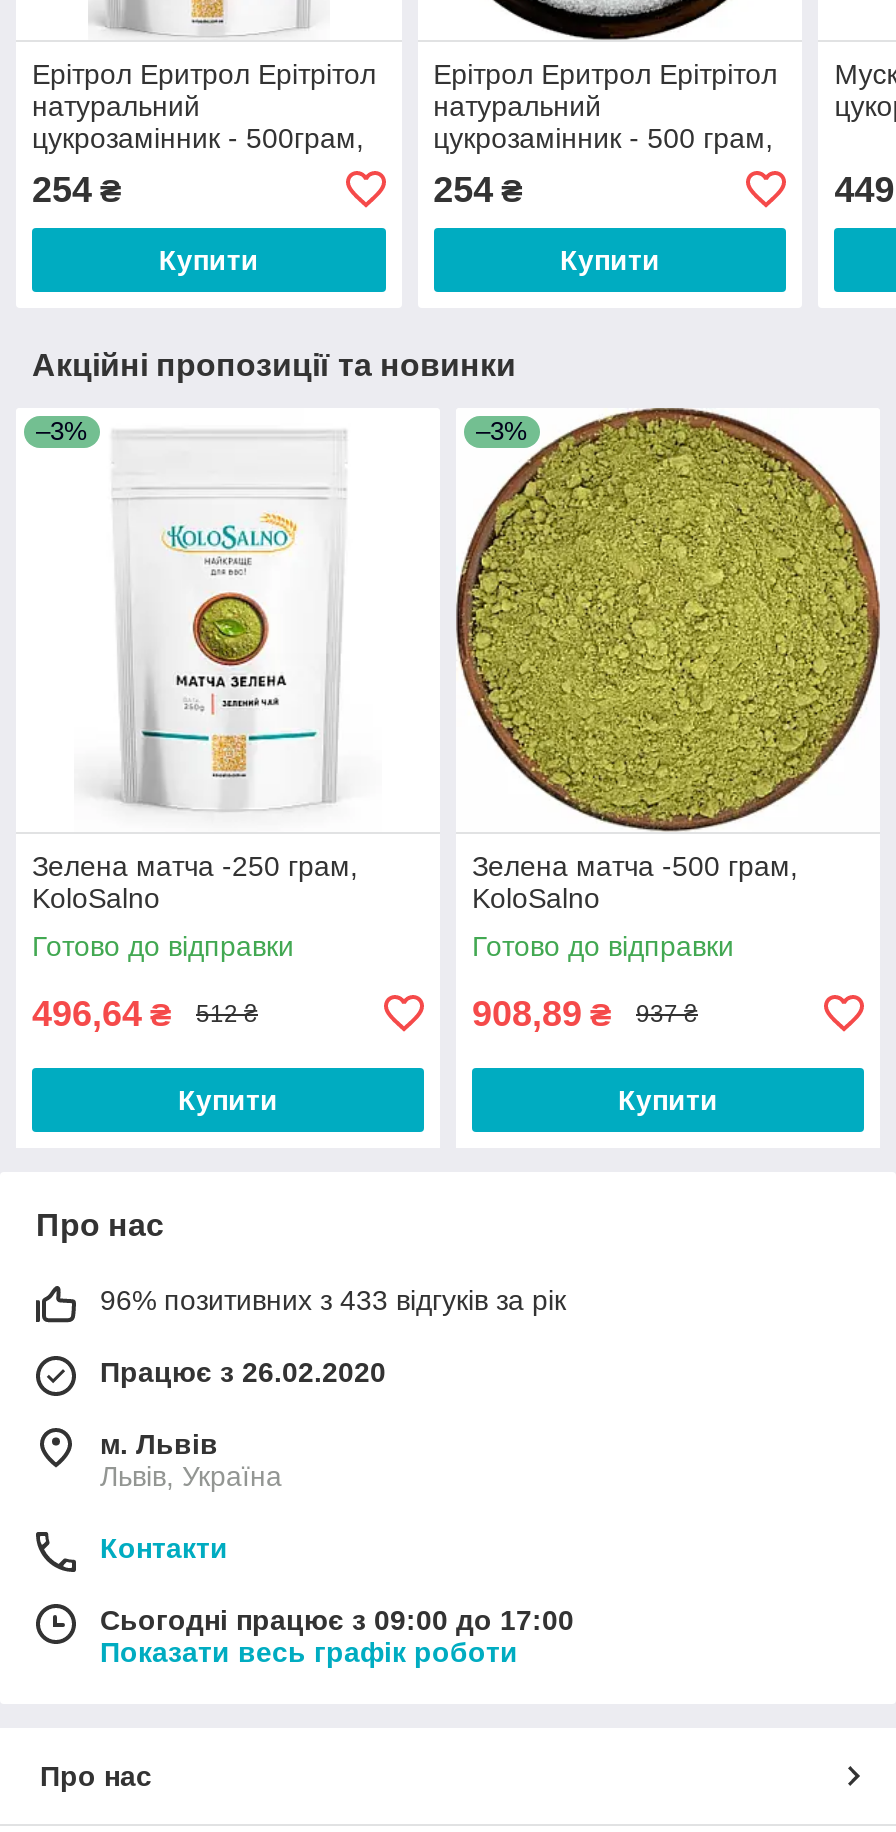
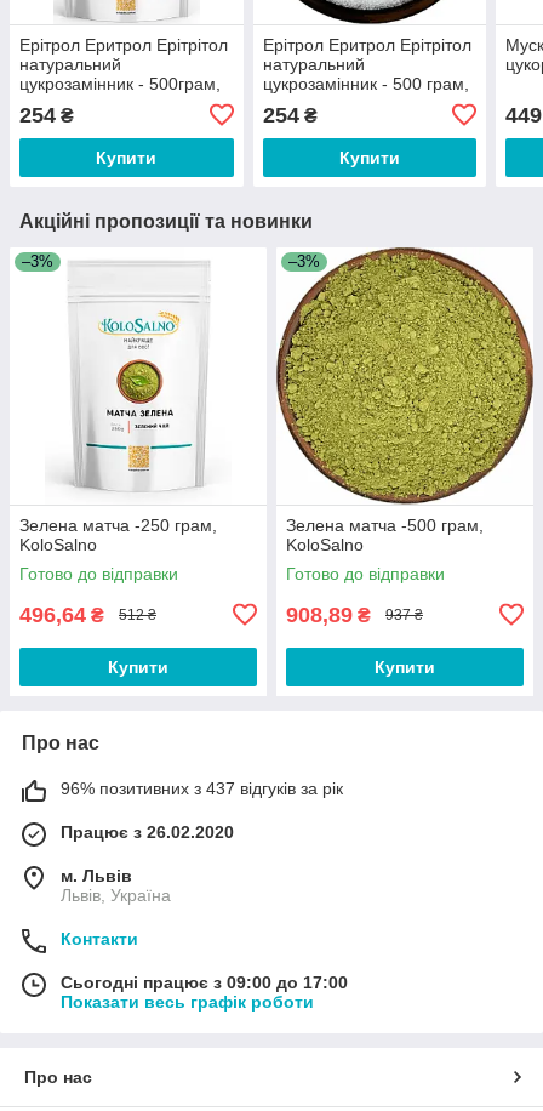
- 96% позитивних з 433 відгуків за рік
+ 96% позитивних з 437 відгуків за рік
